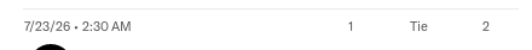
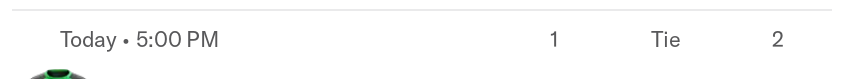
- 7/23/26 • 2:30 AM
+ Today • 5:00 PM
